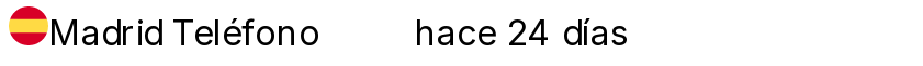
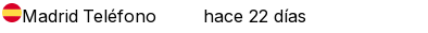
- hace 24 días
+ hace 22 días
